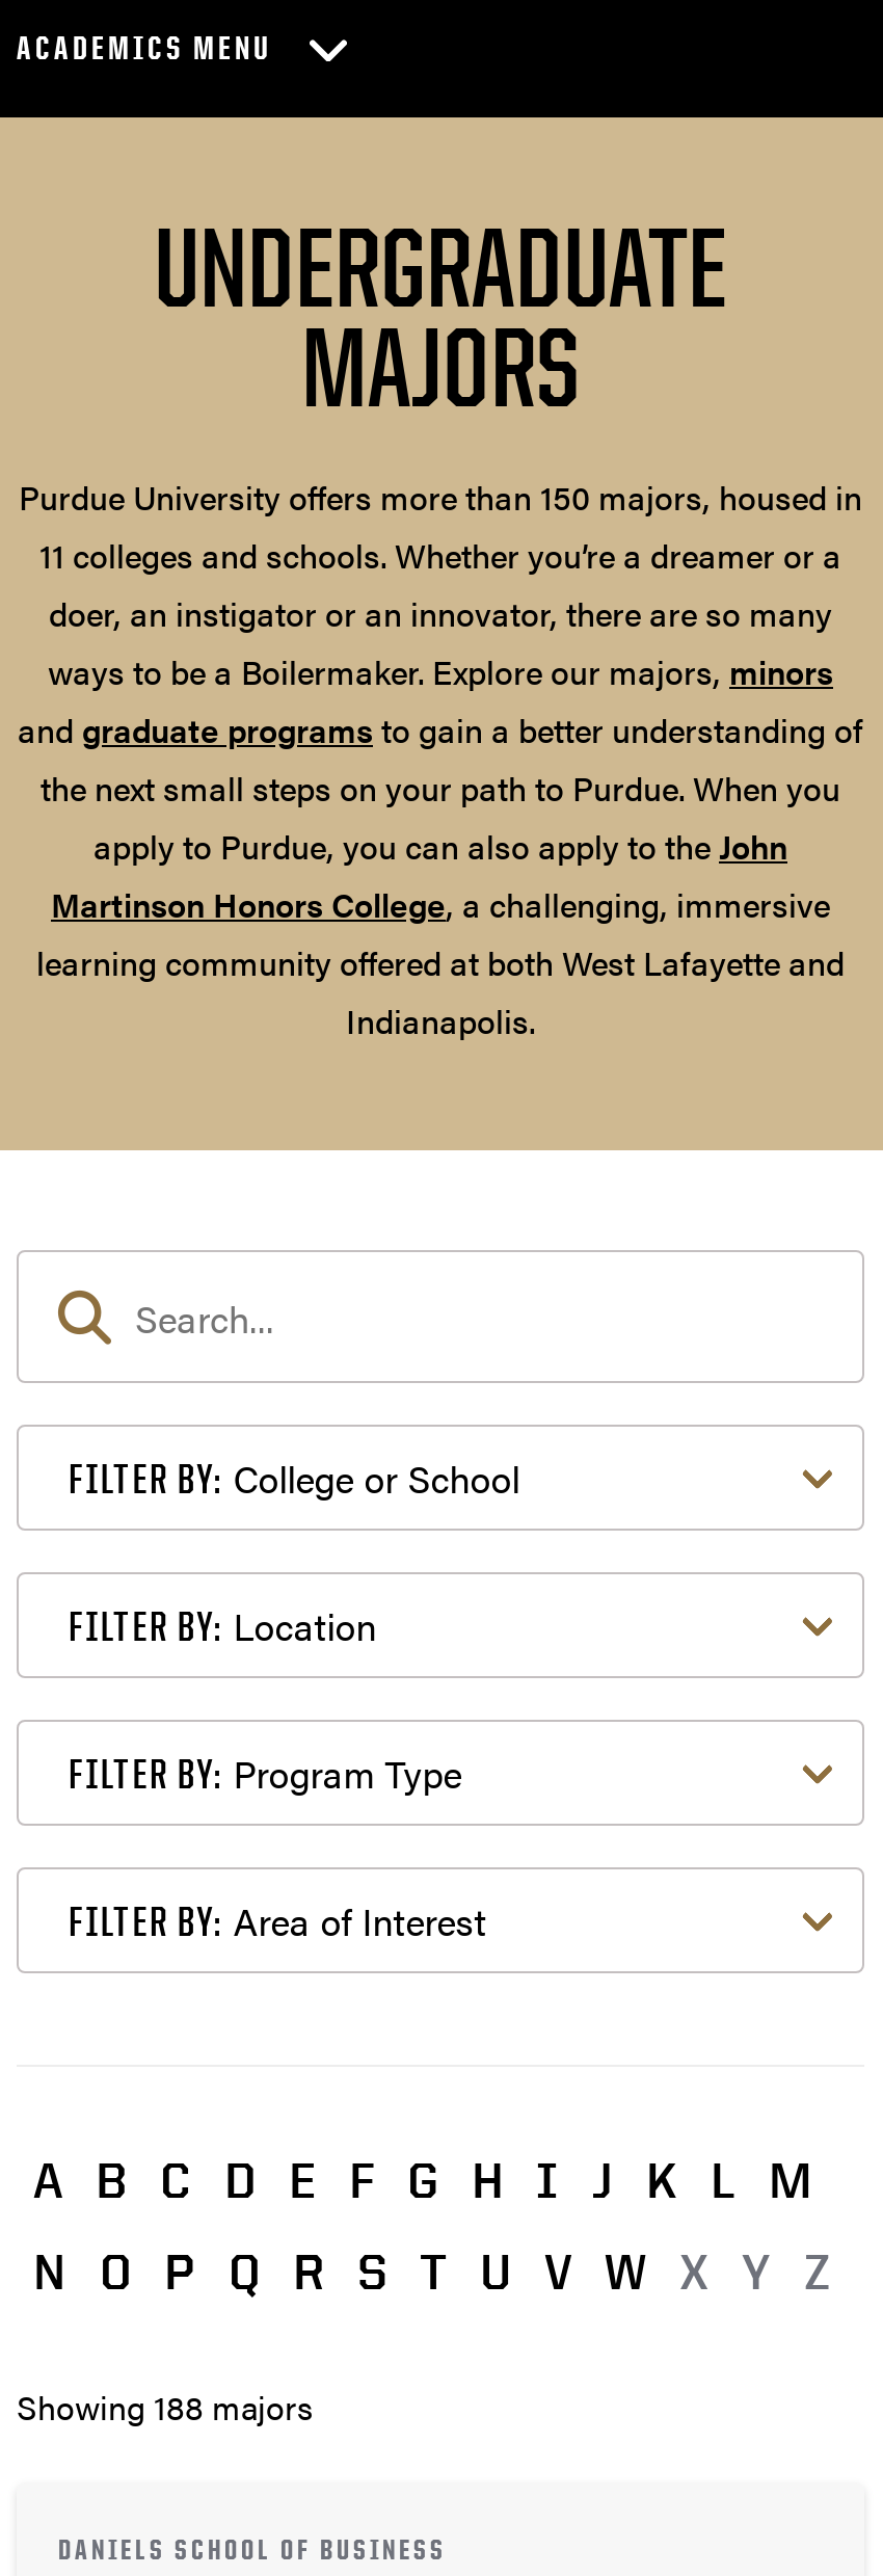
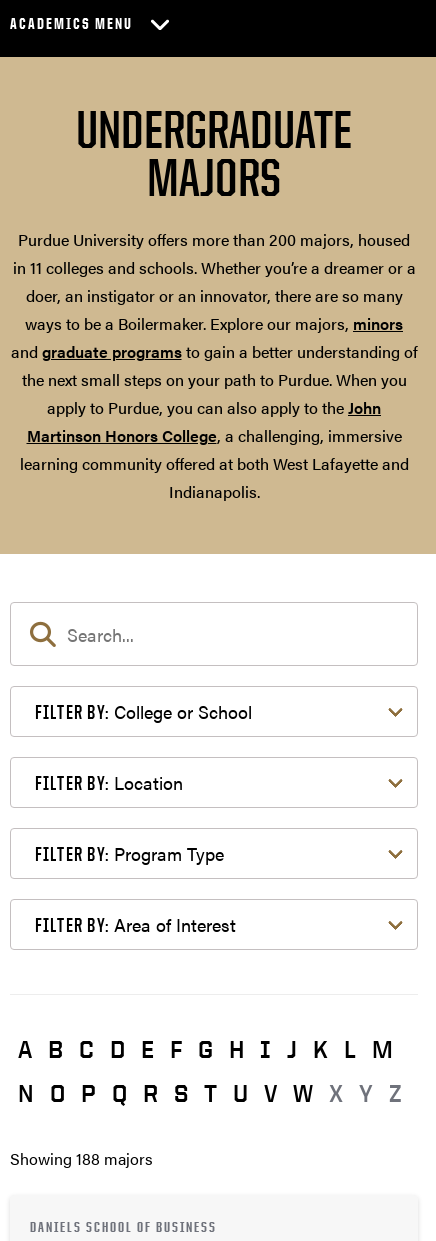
- Purdue University offers more than 150 majors, housed in
- 11 colleges and schools. Whether you’re a dreamer or a
+ Purdue University offers more than 200 majors, housed
+ in 11 colleges and schools. Whether you’re a dreamer or a
